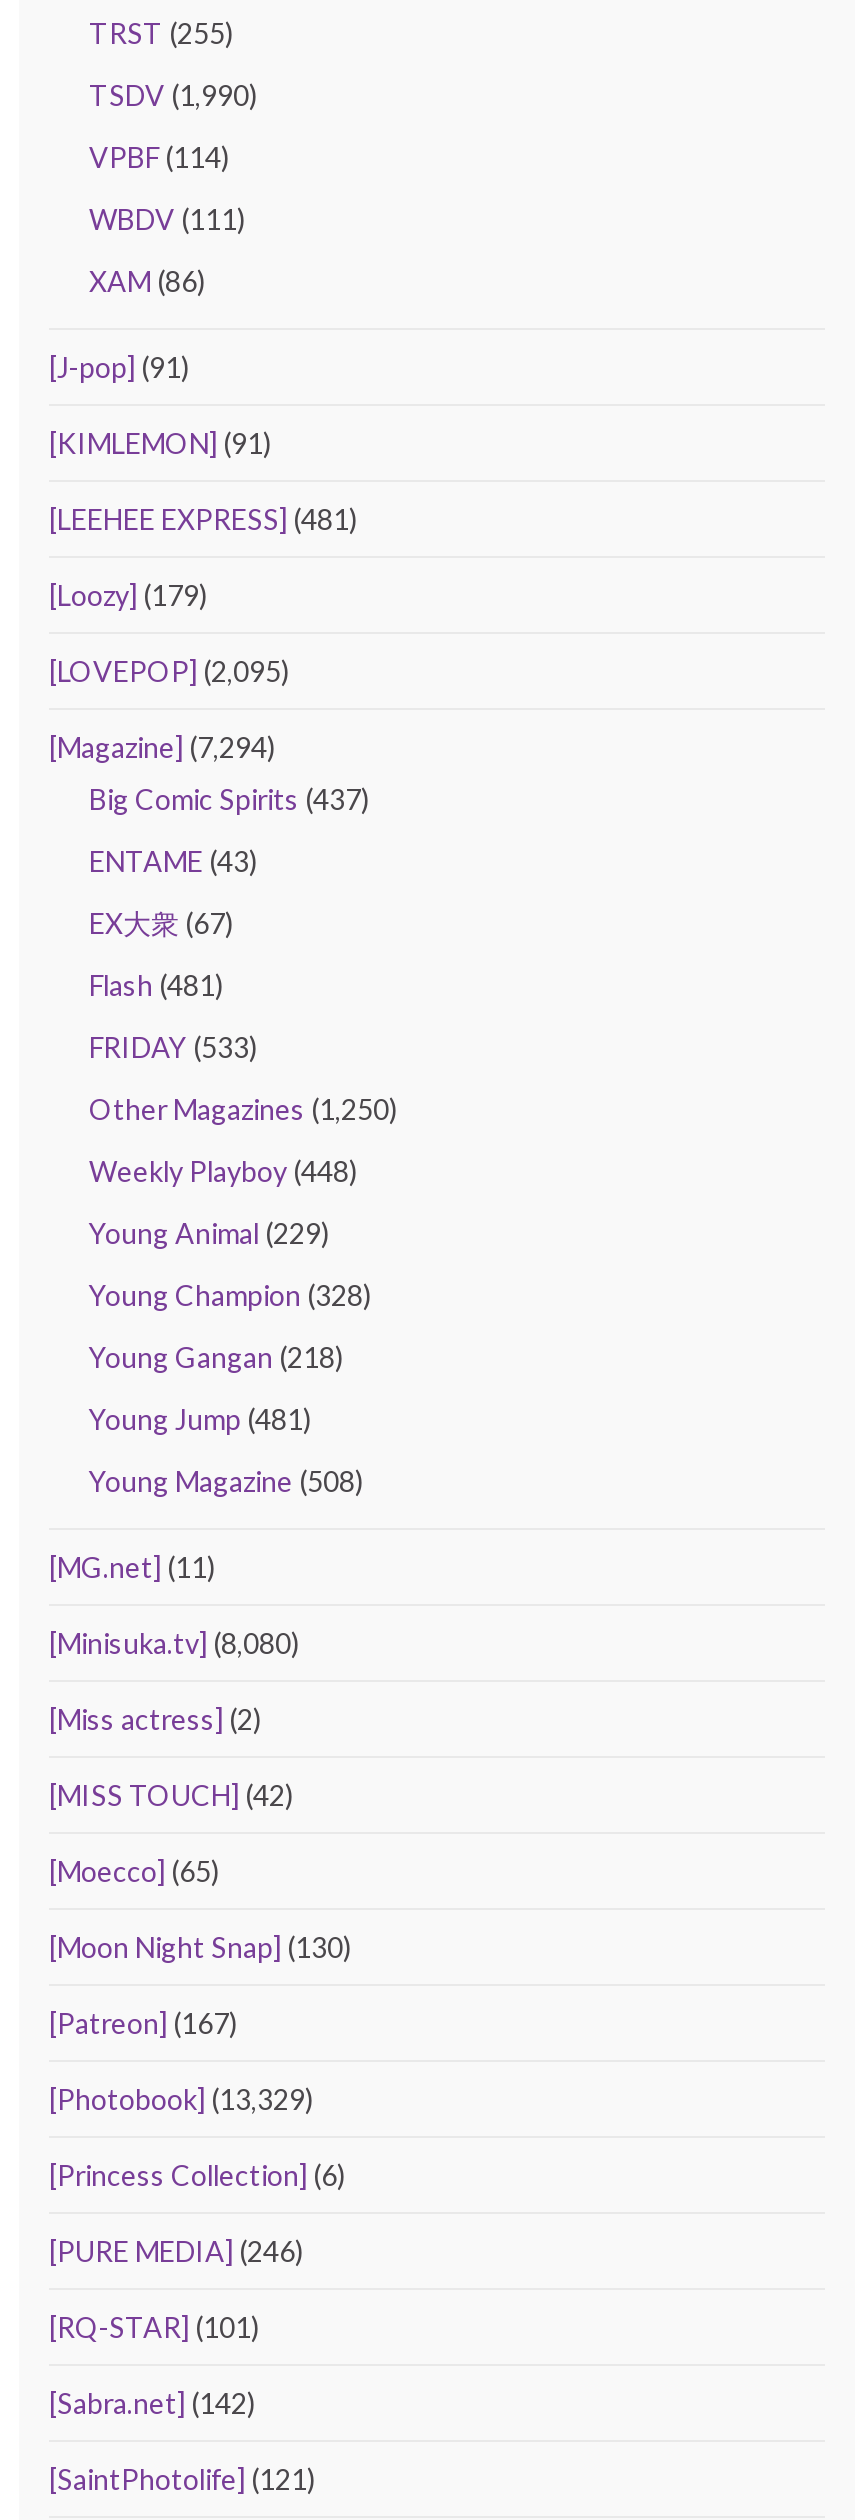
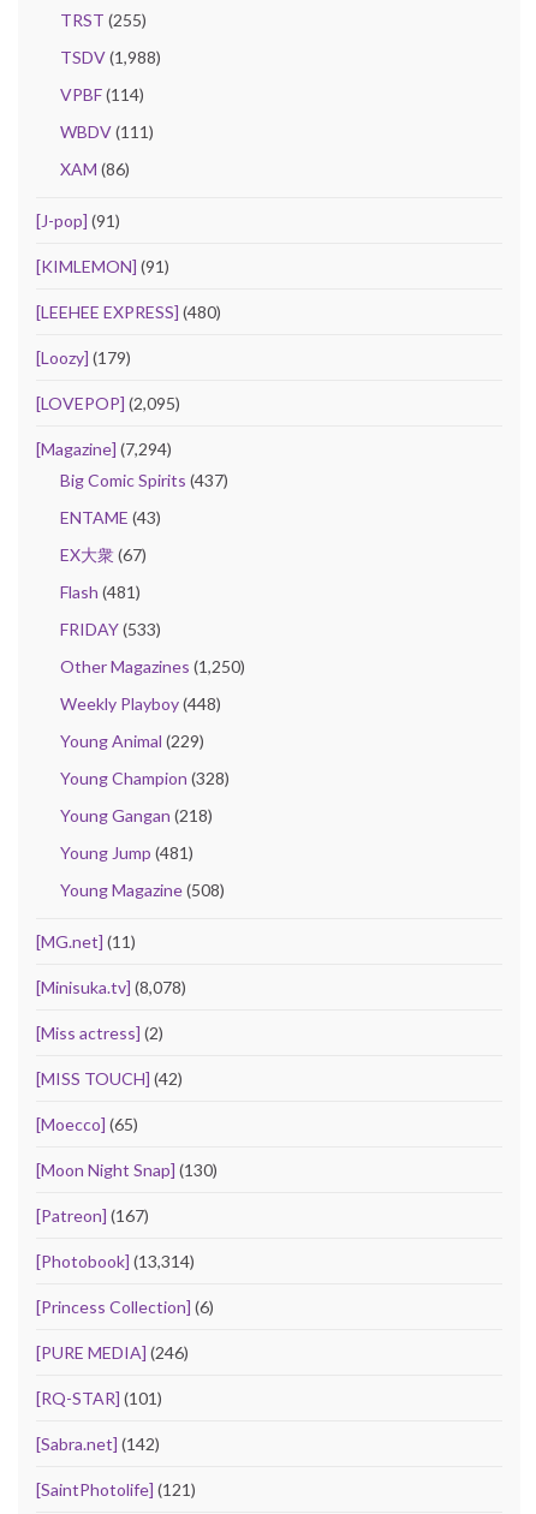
- TSDV (1,990)
+ TSDV (1,988)

- [LEEHEE EXPRESS] (481)
+ [LEEHEE EXPRESS] (480)

- [Minisuka.tv] (8,080)
+ [Minisuka.tv] (8,078)

- [Photobook] (13,329)
+ [Photobook] (13,314)
